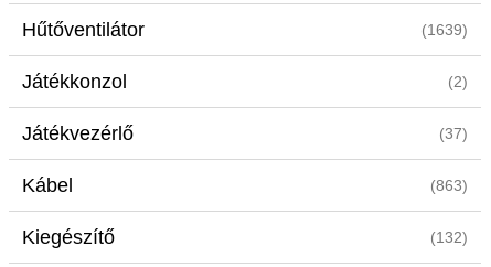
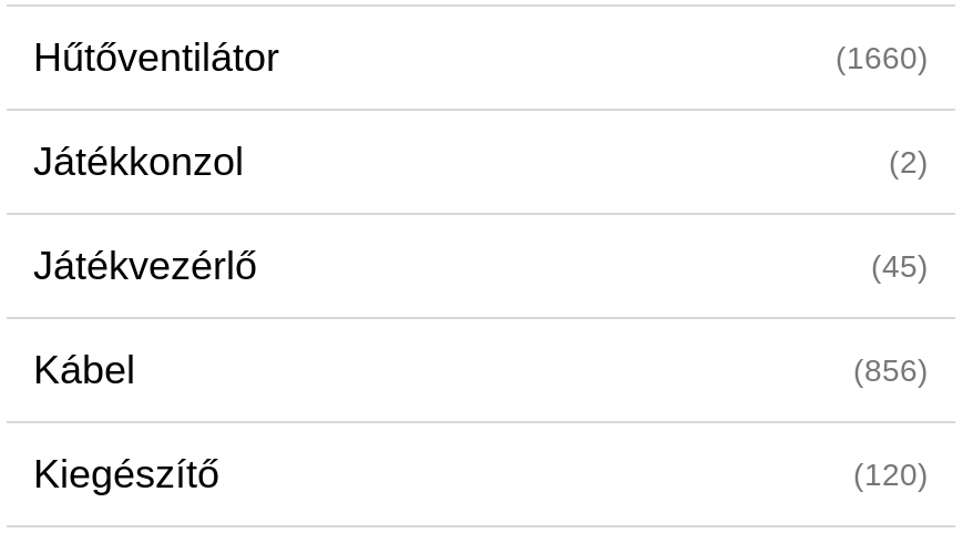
- (1639)
+ (1660)

- (37)
+ (45)

- (863)
+ (856)

- (132)
+ (120)
